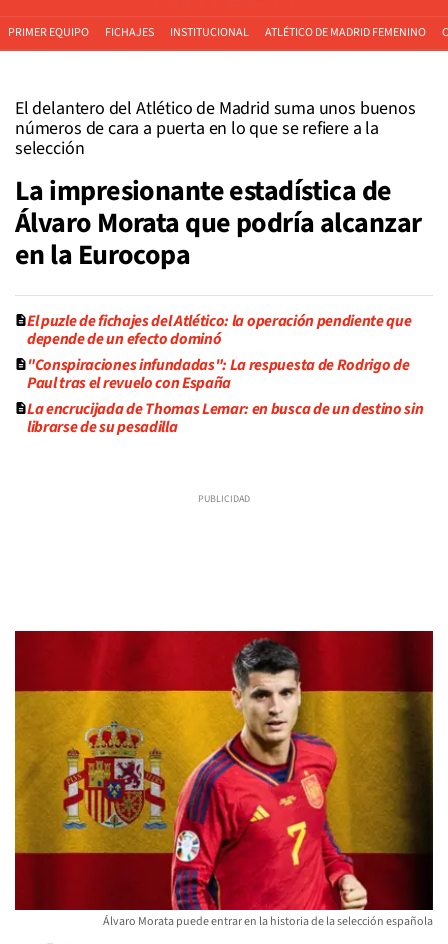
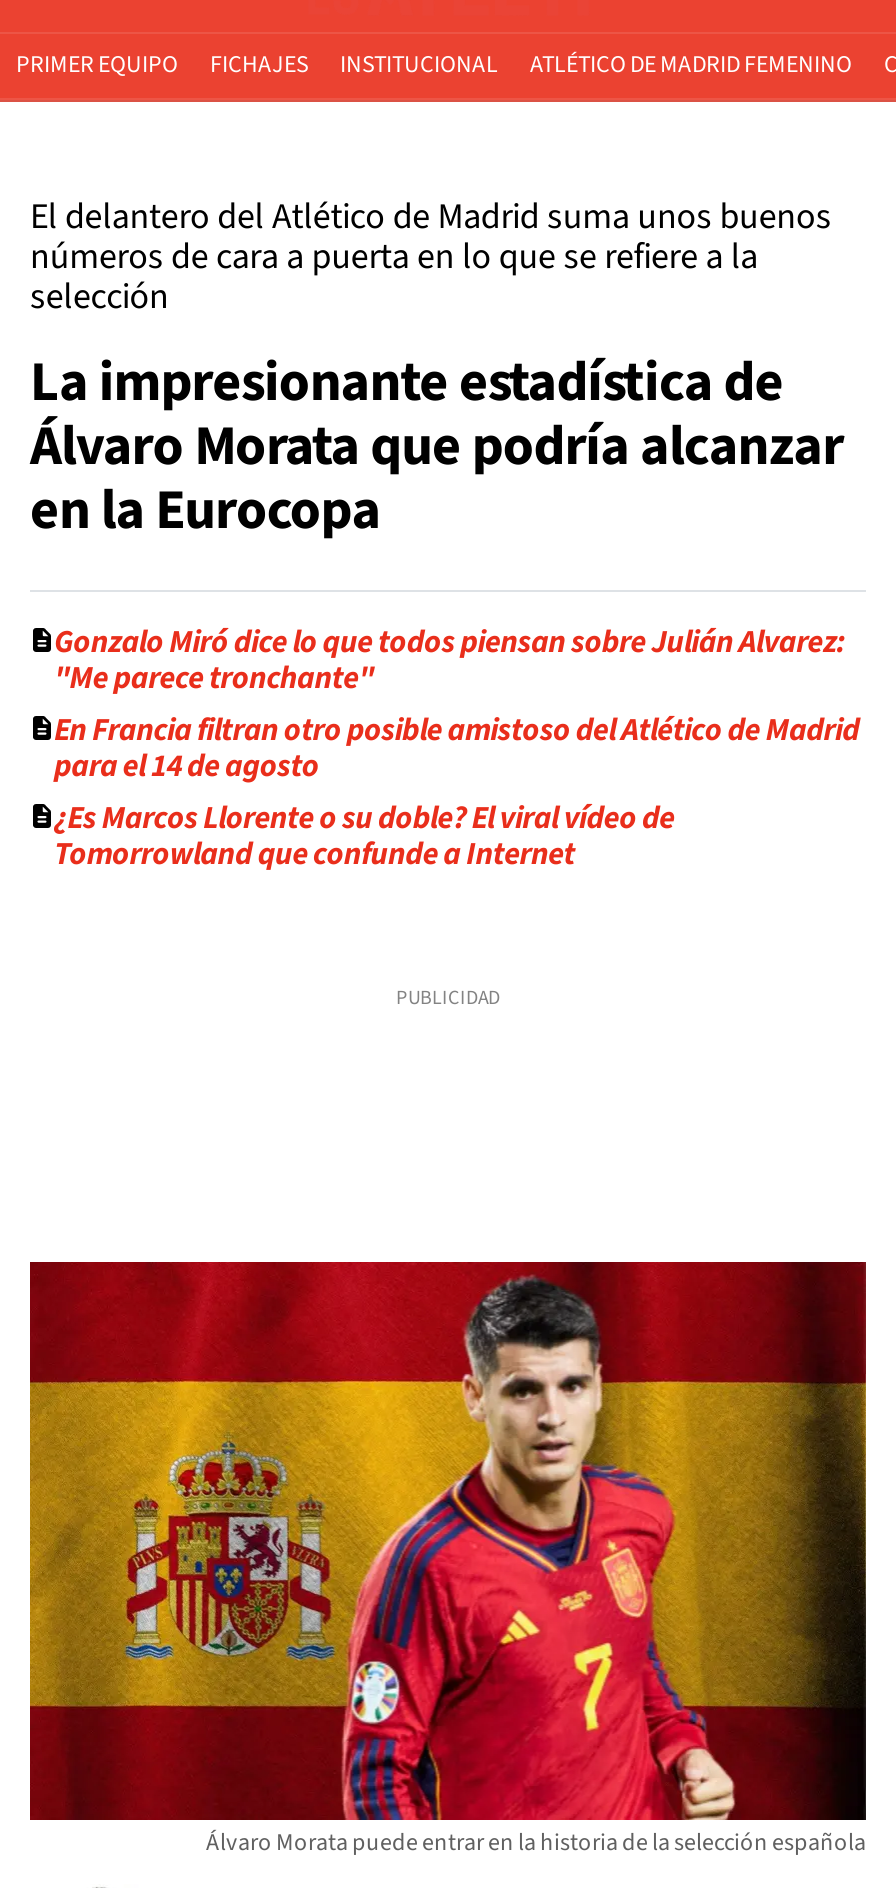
- El puzle de fichajes del Atlético: la operación pendiente que
- depende de un efecto dominó
- "Conspiraciones infundadas": La respuesta de Rodrigo de
- Paul tras el revuelo con España
- La encrucijada de Thomas Lemar: en busca de un destino sin
- librarse de su pesadilla
+ Gonzalo Miró dice lo que todos piensan sobre Julián Alvarez:
+ "Me parece tronchante"
+ En Francia filtran otro posible amistoso del Atlético de Madrid
+ para el 14 de agosto
+ ¿Es Marcos Llorente o su doble? El viral vídeo de
+ Tomorrowland que confunde a Internet
